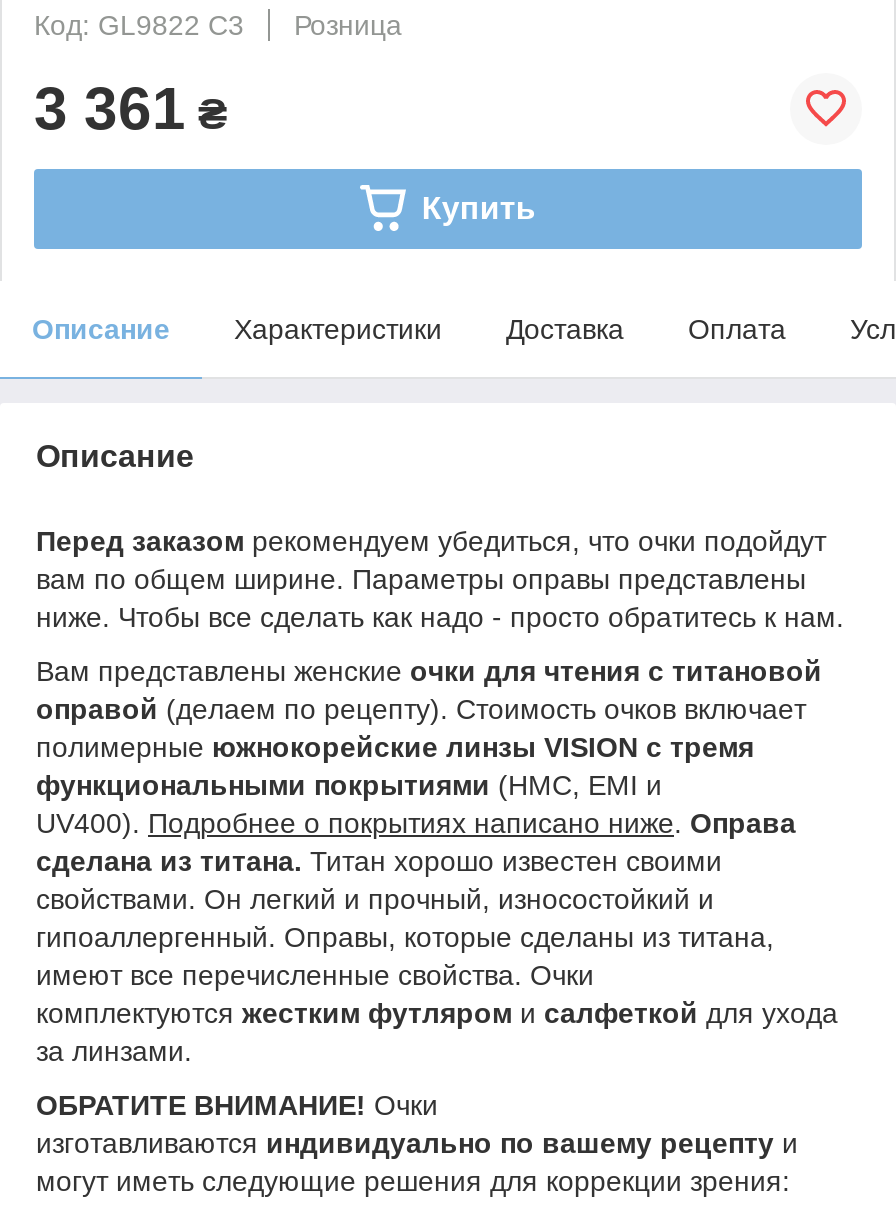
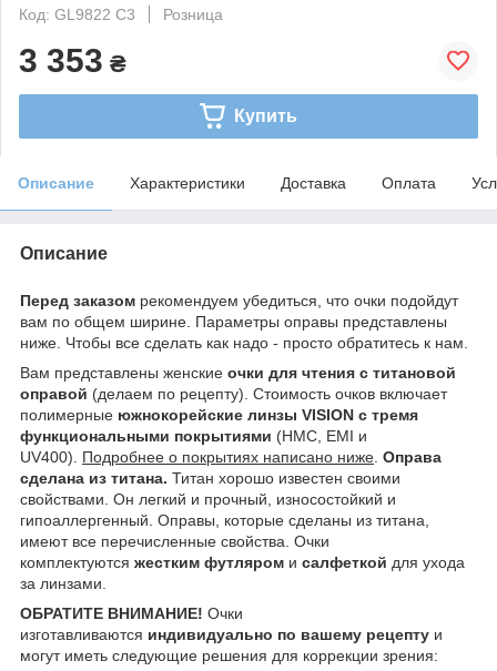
- 3 361 ₴
+ 3 353 ₴
